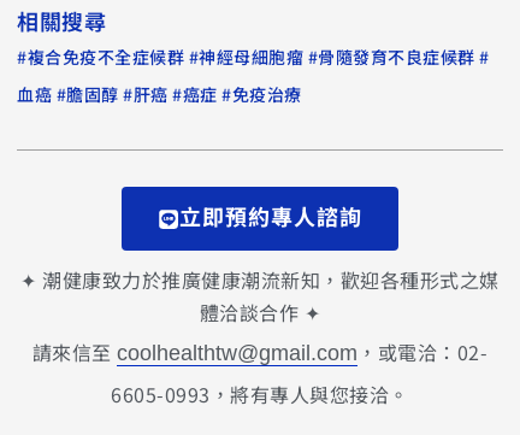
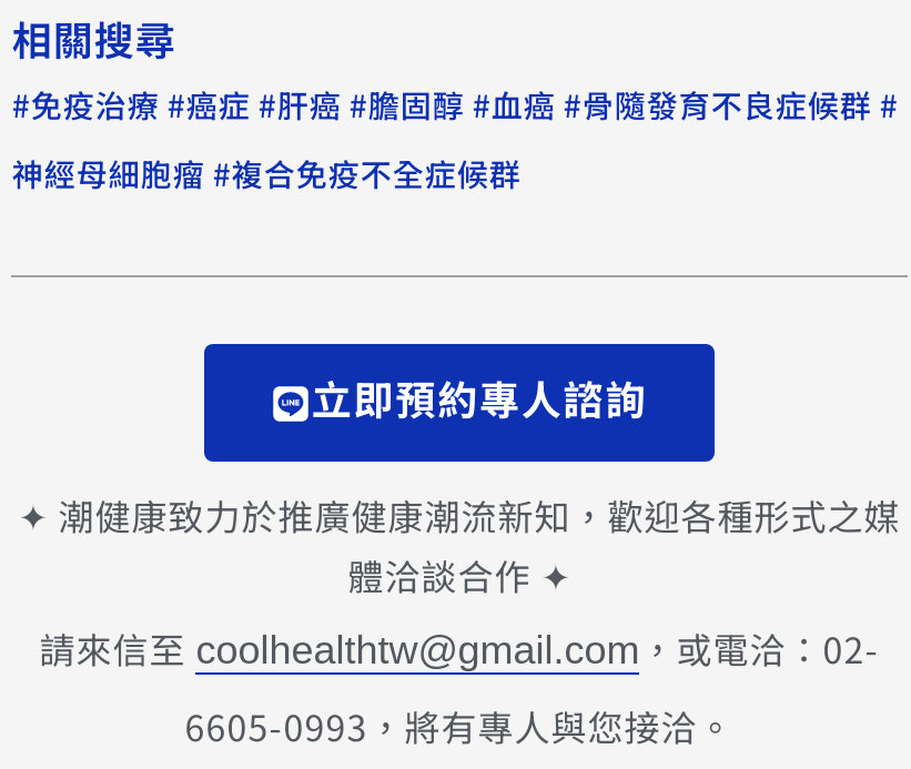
- #複合免疫不全症候群#神經母細胞瘤#骨隨發育不良症候群#
+ #免疫治療#癌症#肝癌#膽固醇#血癌#骨隨發育不良症候群#

- 血癌#膽固醇#肝癌#癌症#免疫治療
+ 神經母細胞瘤#複合免疫不全症候群
